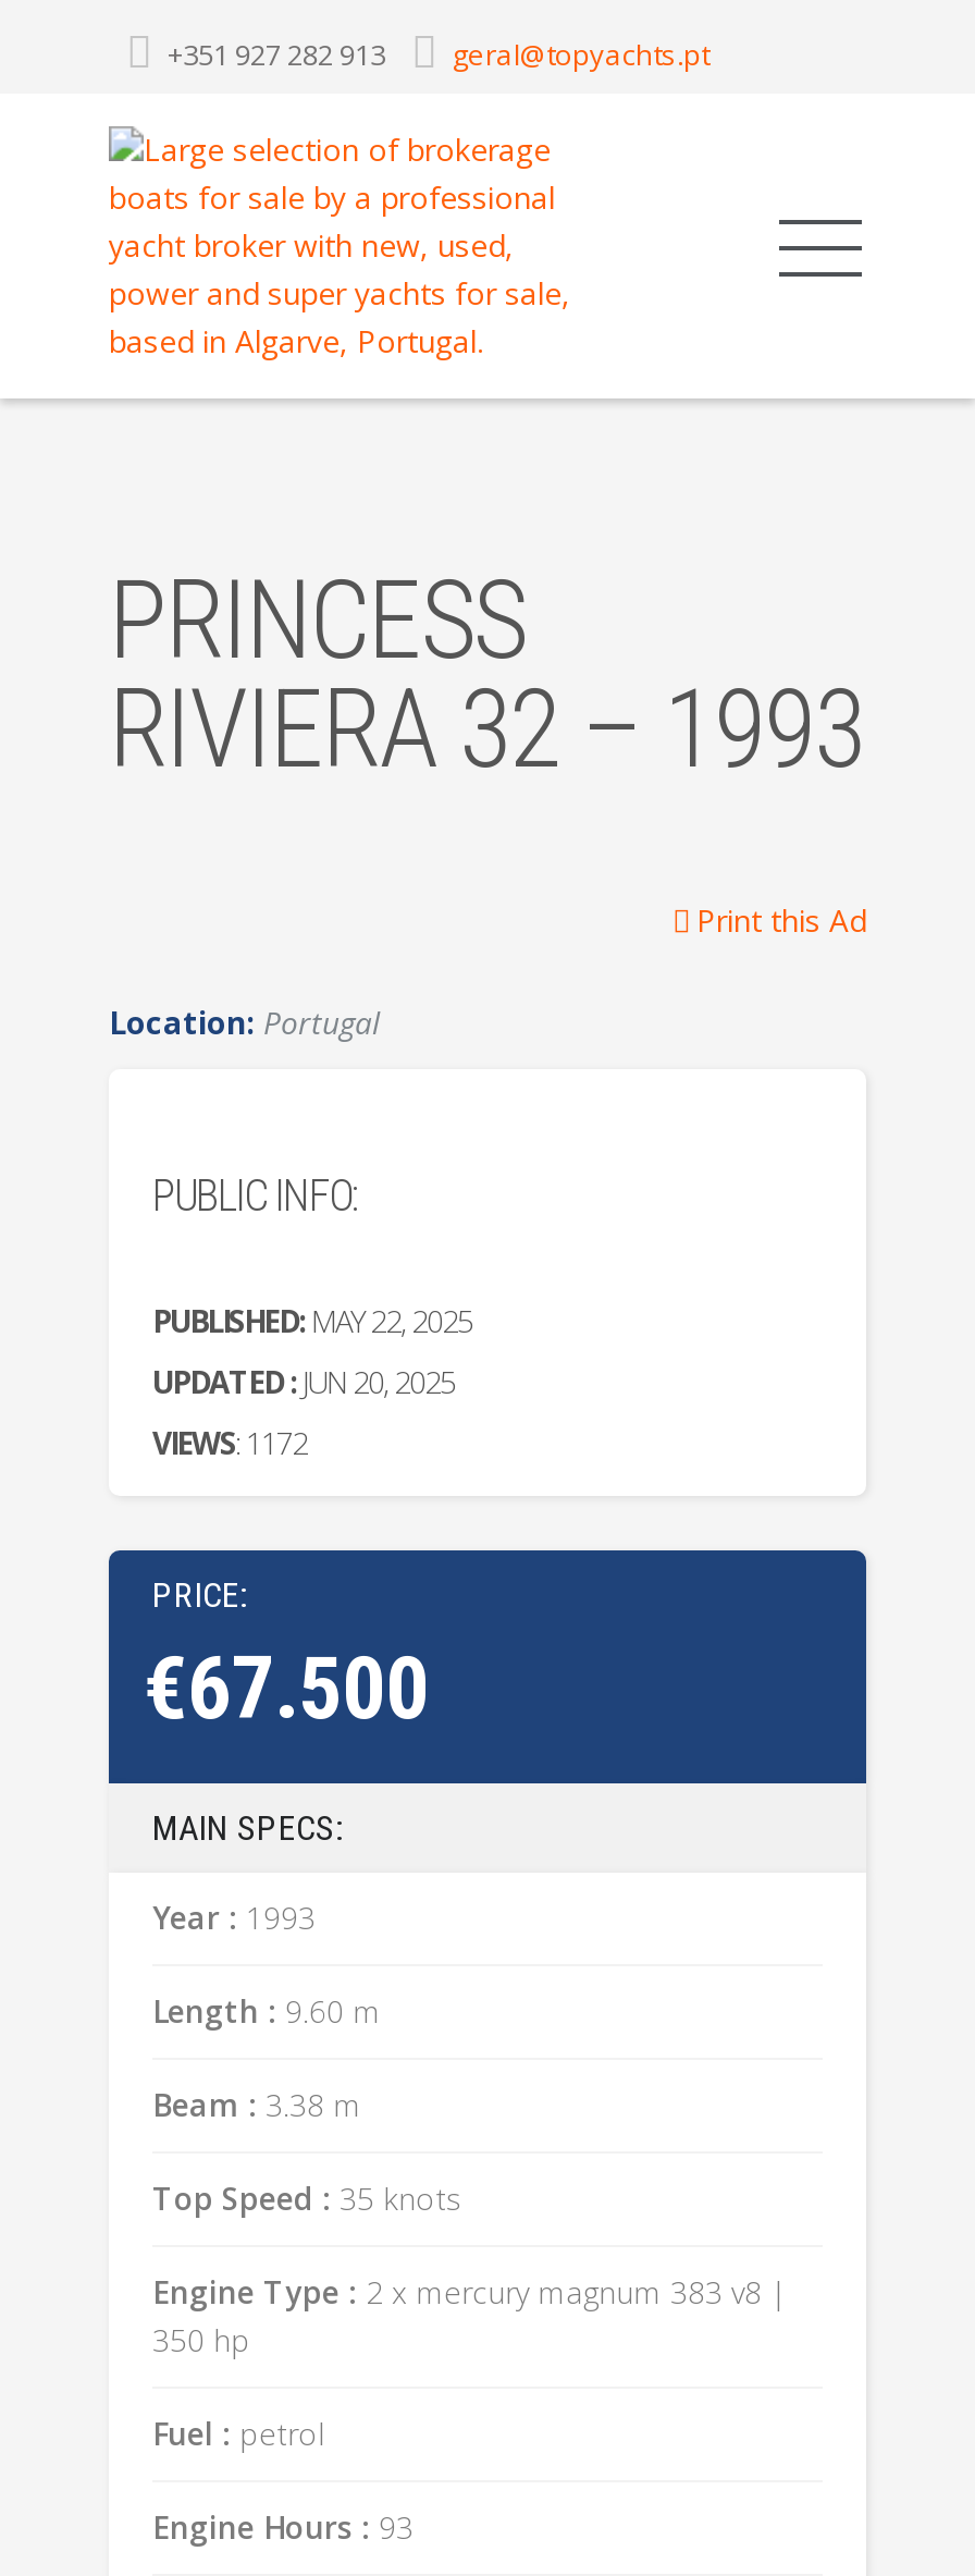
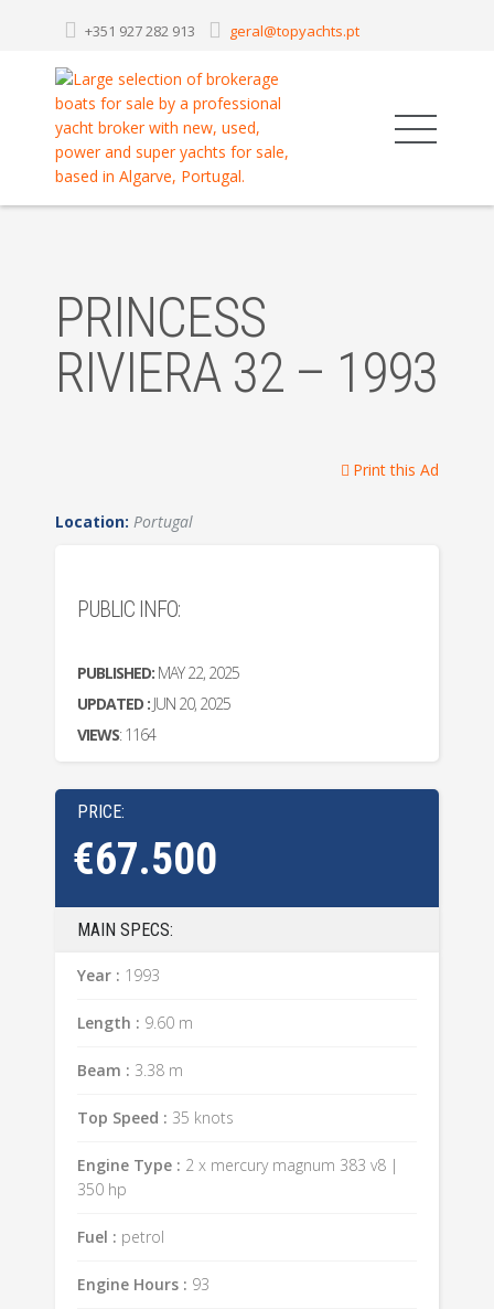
- VIEWS: 1172
+ VIEWS: 1164
